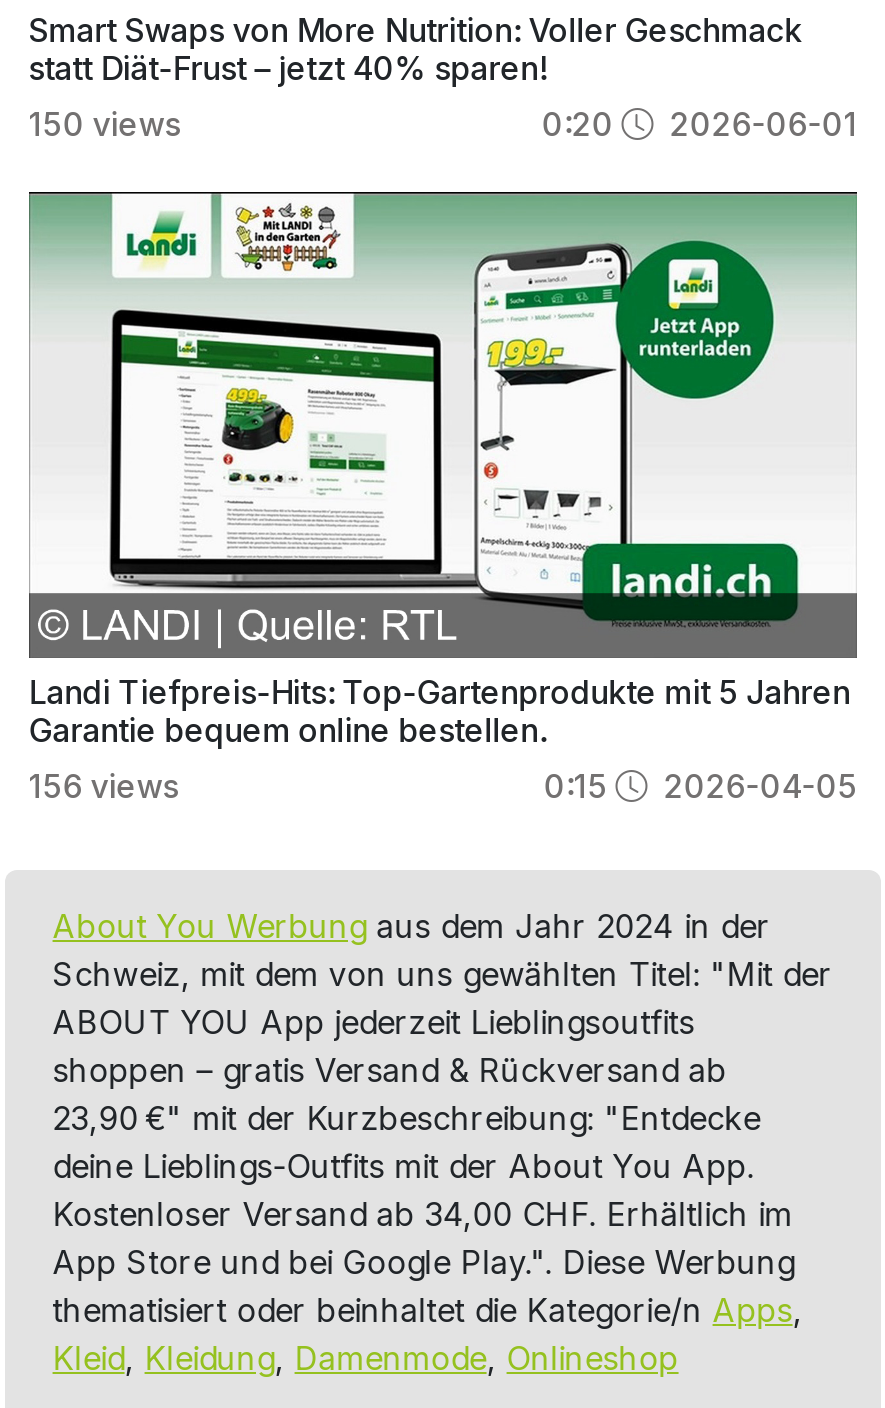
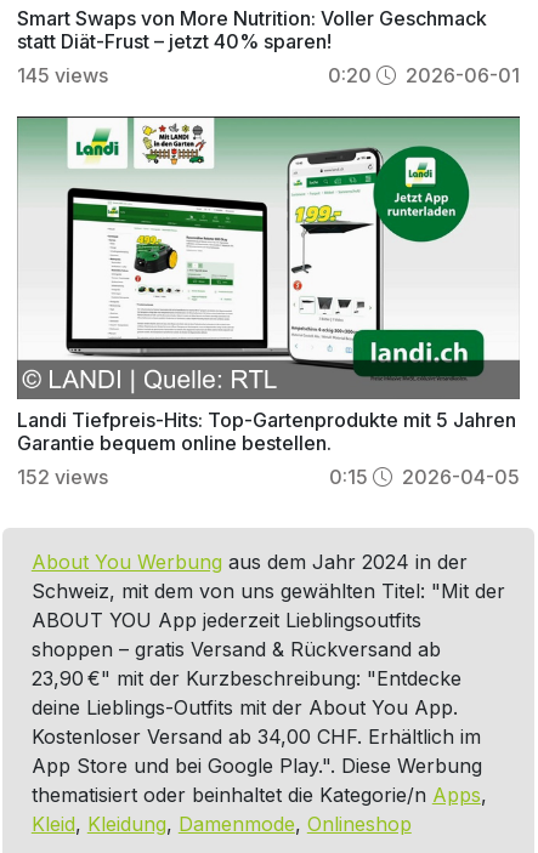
- 150 views
+ 145 views

- 156 views
+ 152 views
